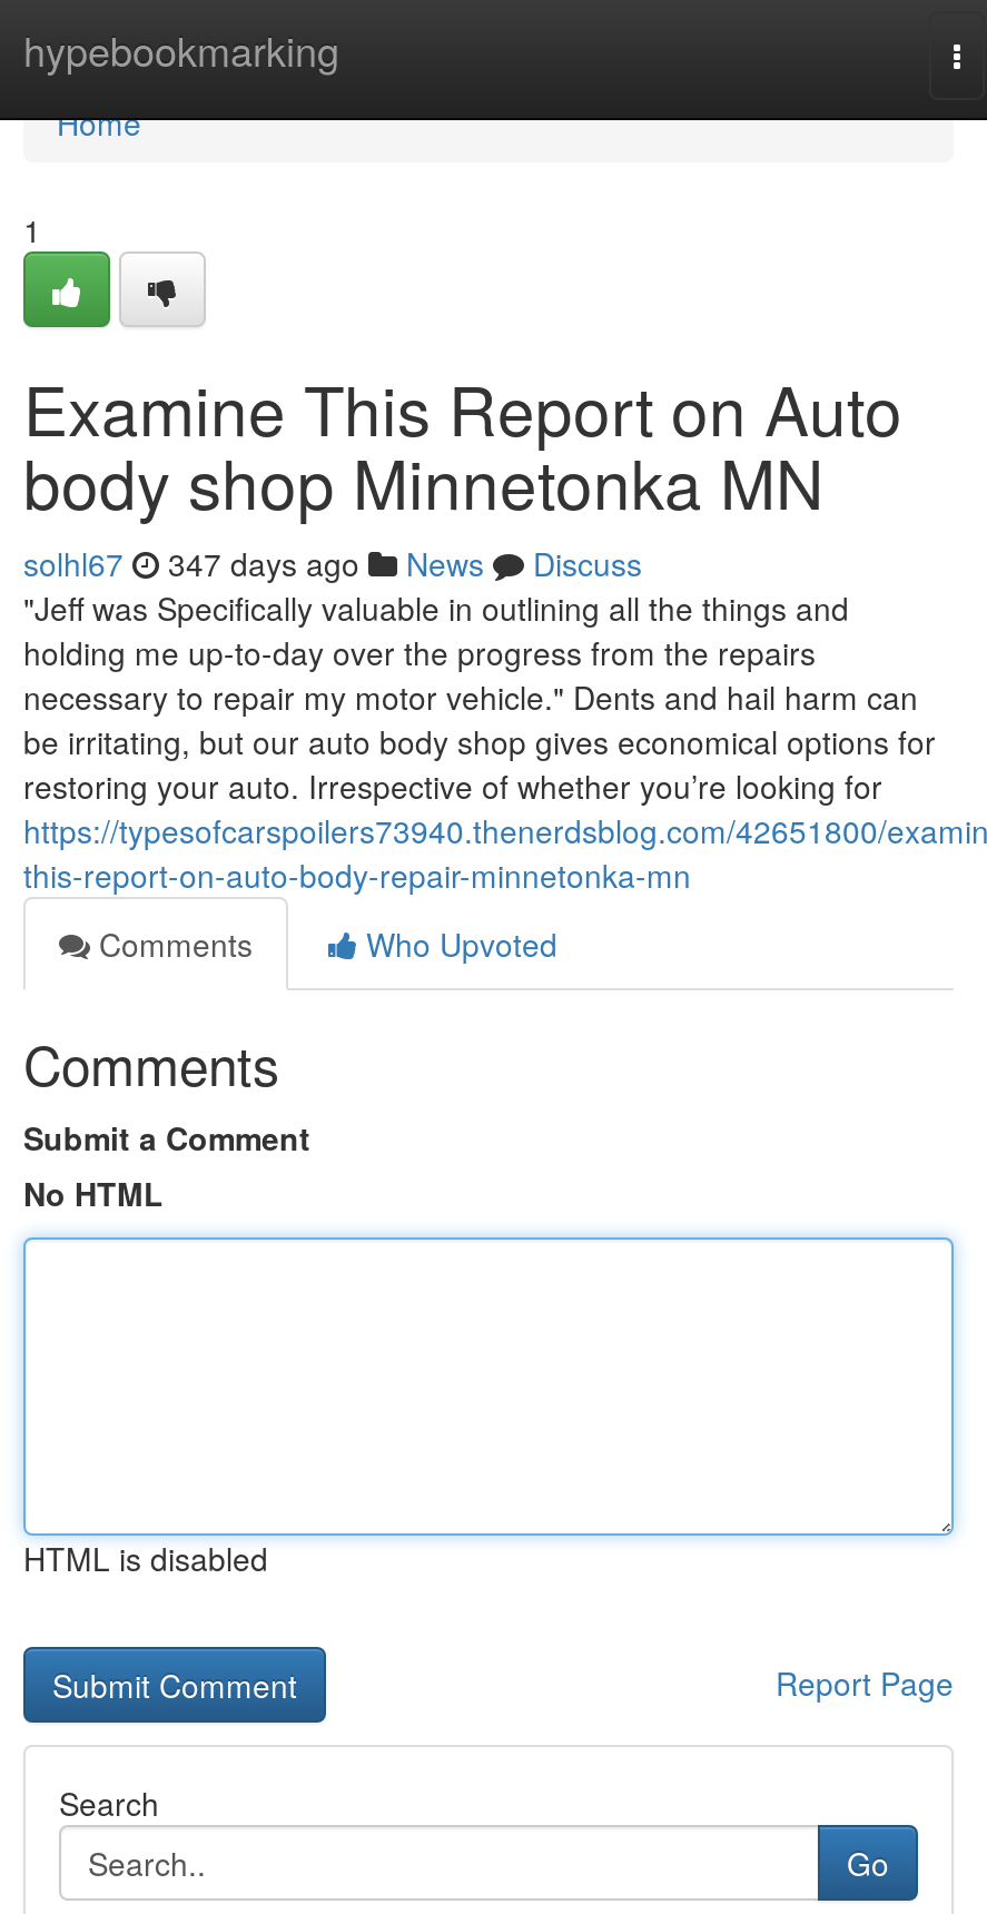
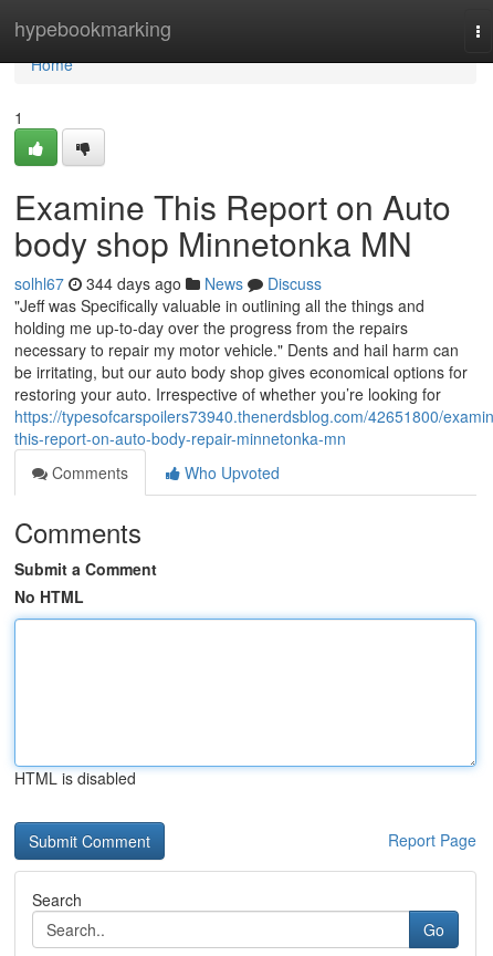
- solhl67 347 days ago News Discuss
+ solhl67 344 days ago News Discuss
